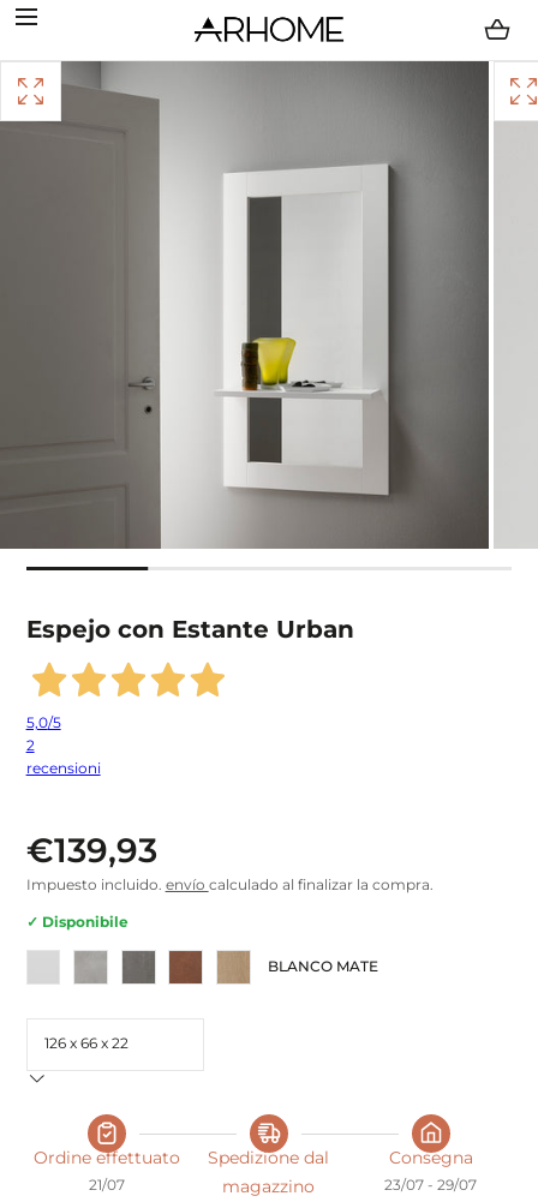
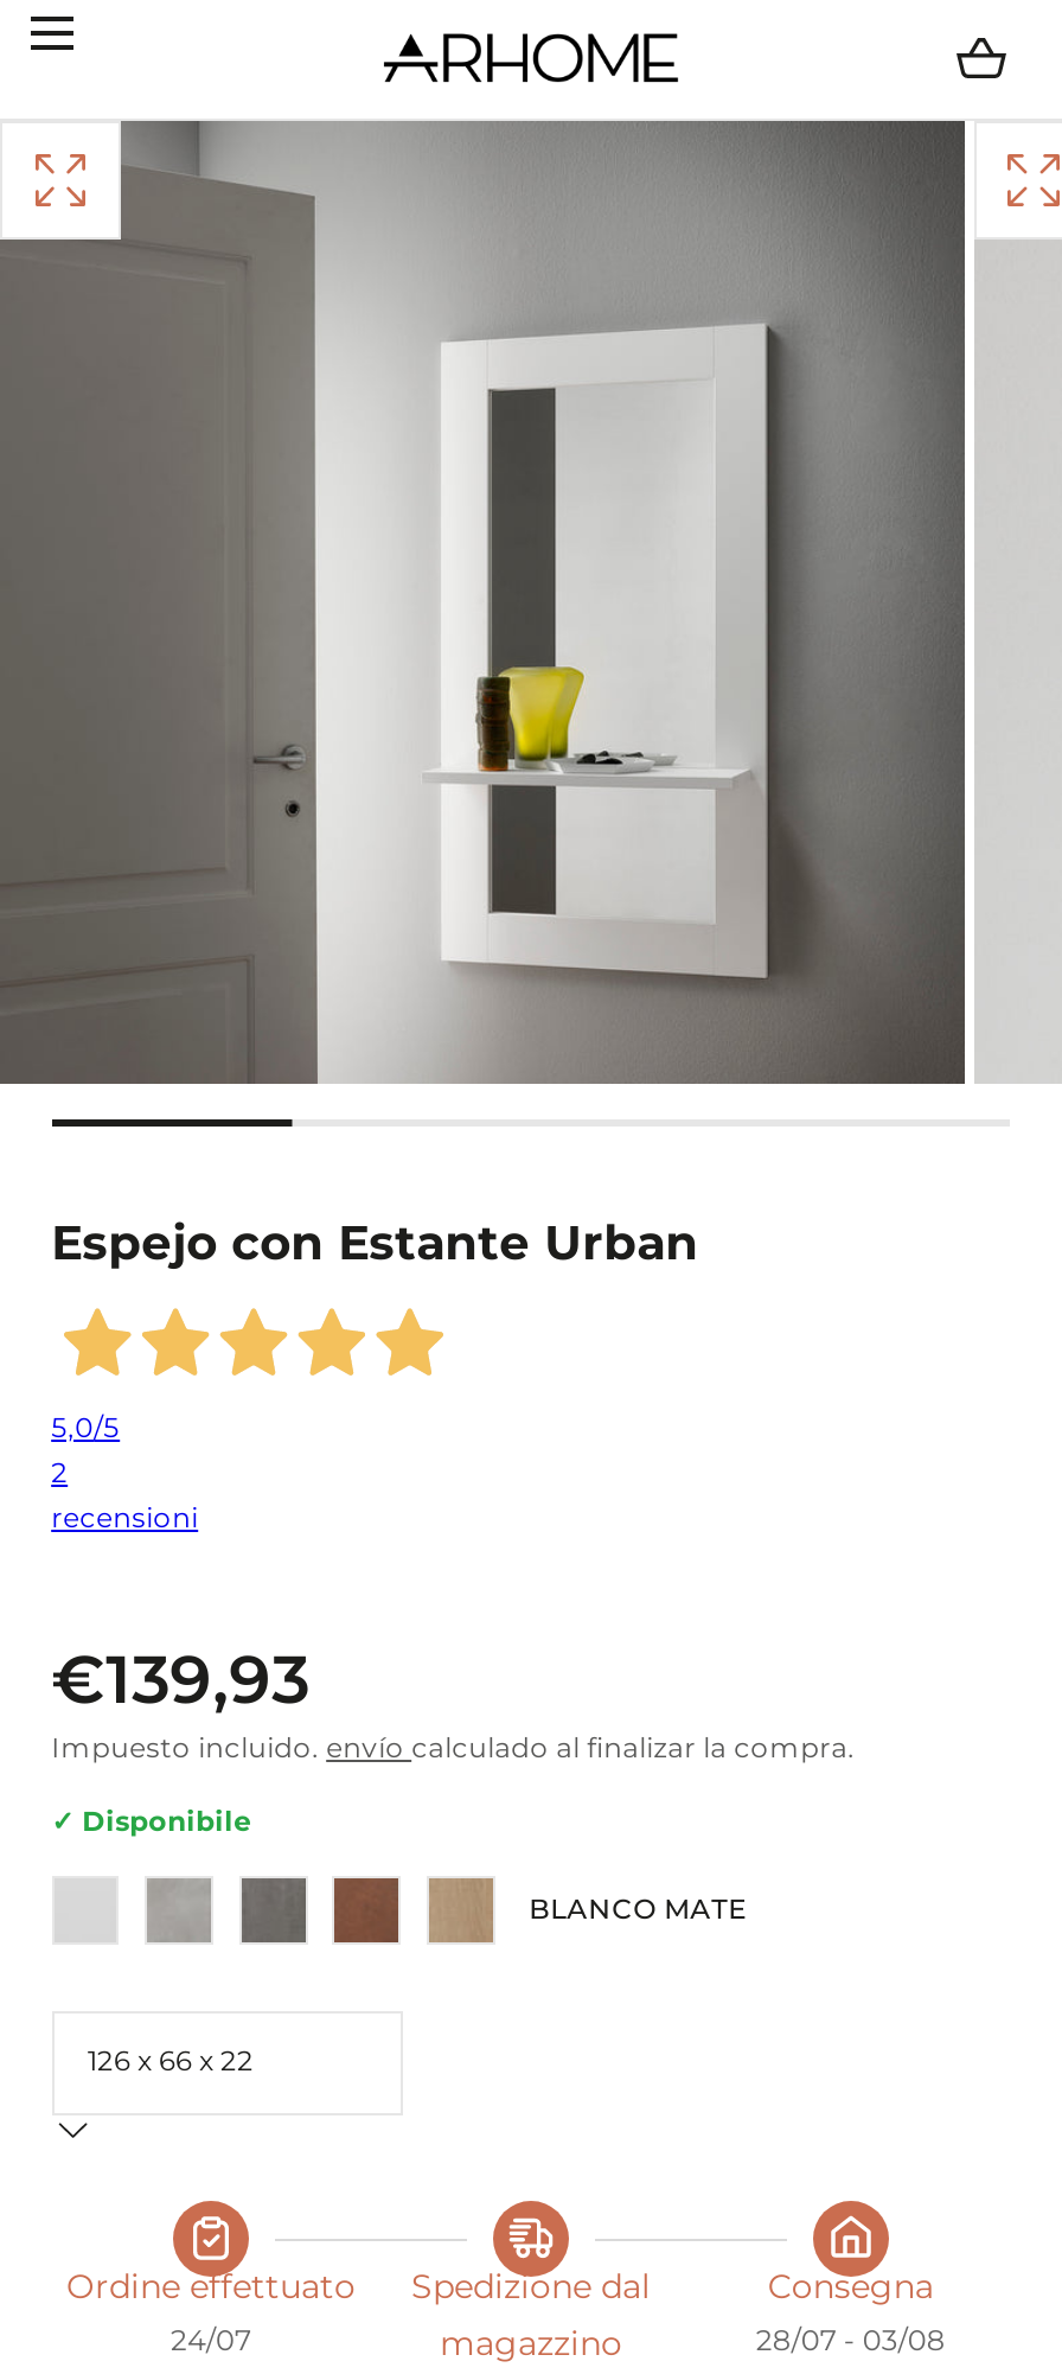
- 21/07
+ 24/07

- 23/07 - 29/07
+ 28/07 - 03/08
